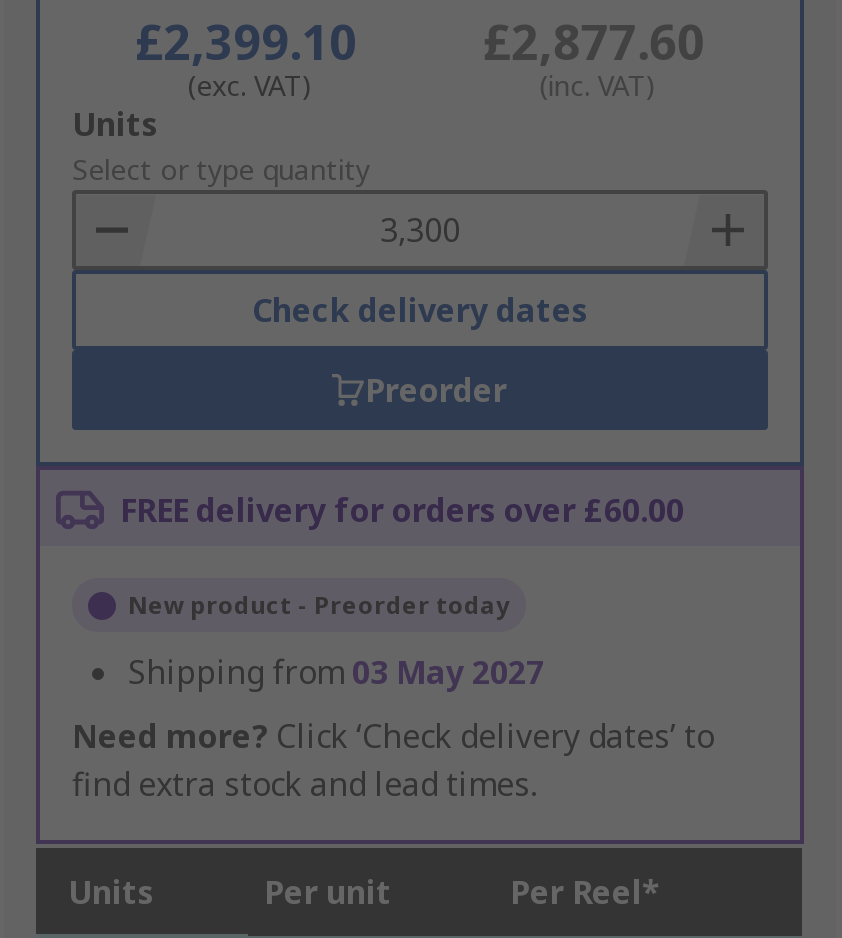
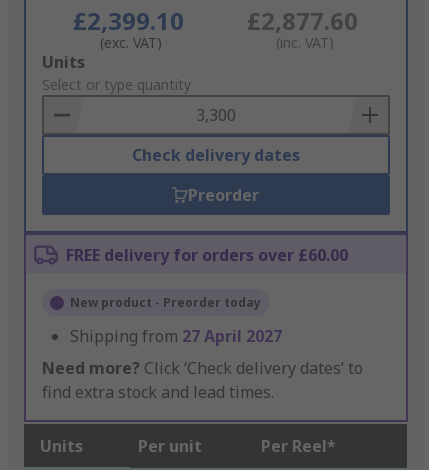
- Shipping from 03 May 2027
+ Shipping from 27 April 2027
